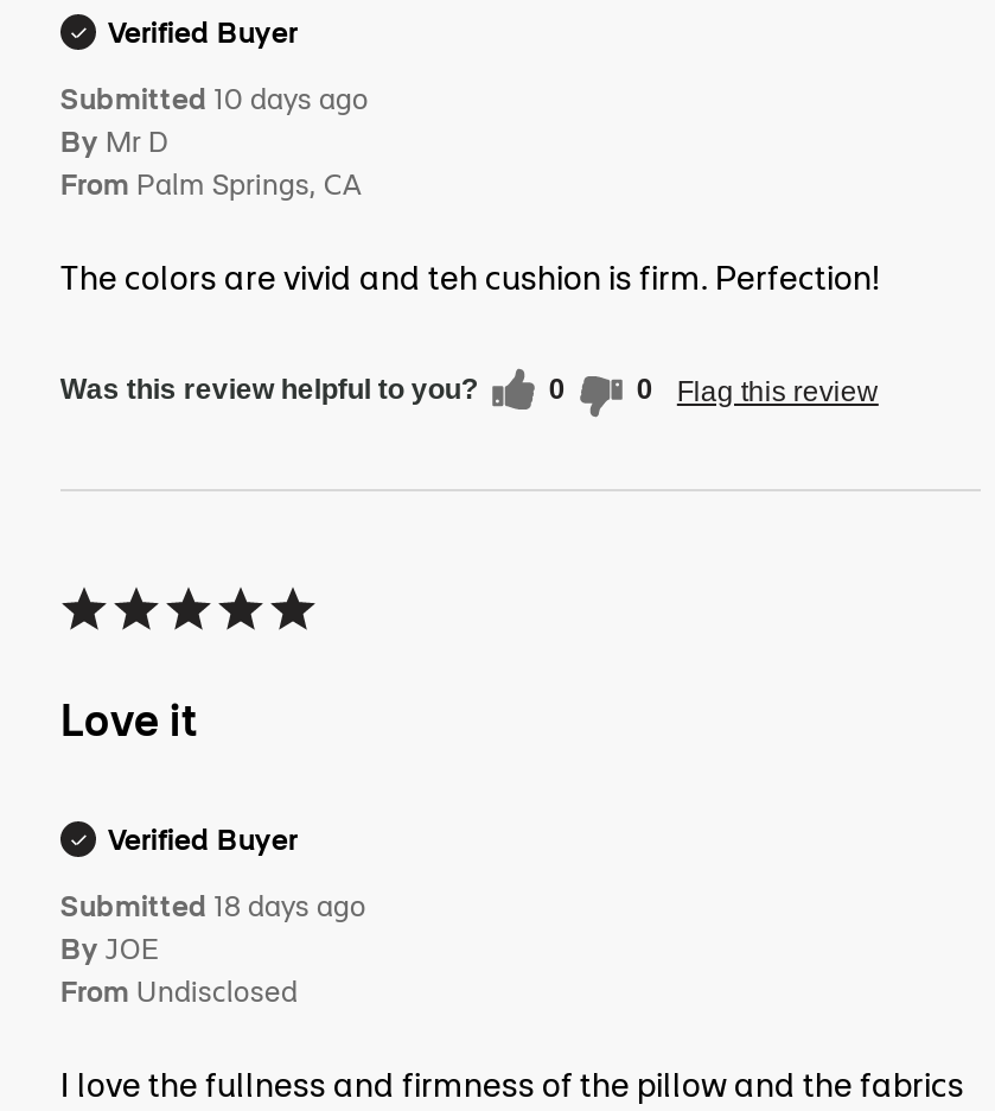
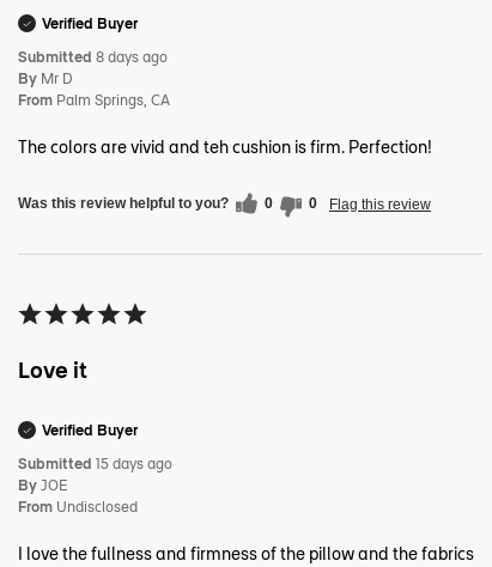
- Submitted 10 days ago
+ Submitted 8 days ago

- Submitted 18 days ago
+ Submitted 15 days ago
